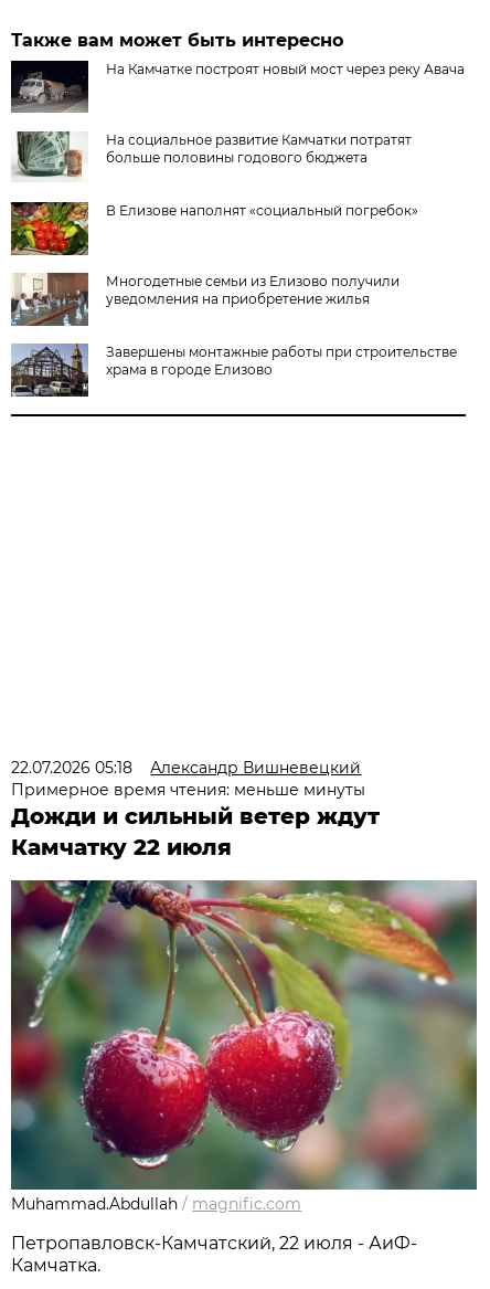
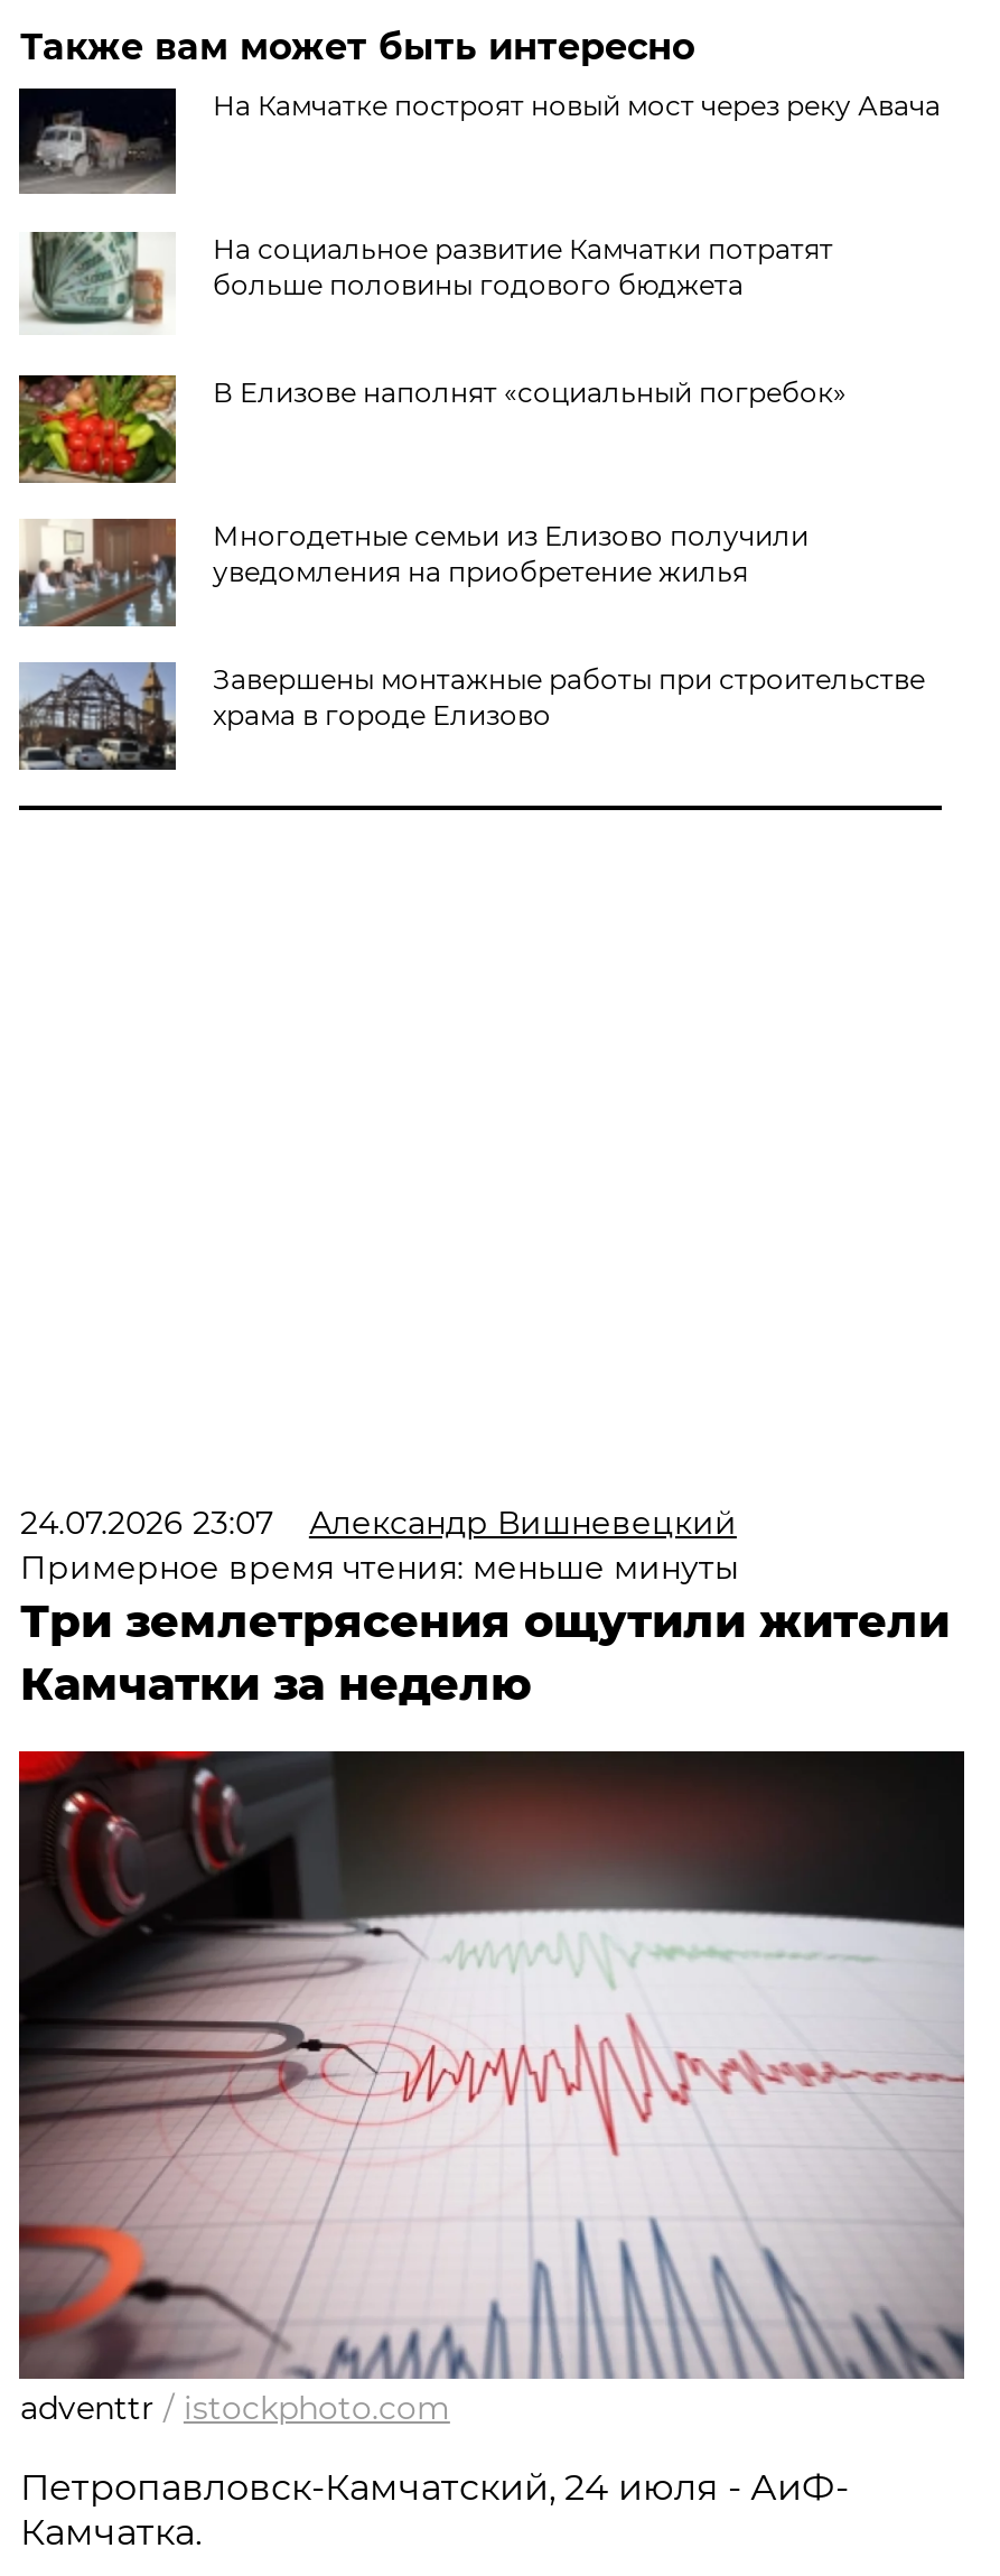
- 22.07.2026 05:18 Александр Вишневецкий
+ 24.07.2026 23:07 Александр Вишневецкий

- Дожди и сильный ветер ждут
- Камчатку 22 июля
+ Три землетрясения ощутили жители
+ Камчатки за неделю

- [image]
- Muhammad.Abdullah / magnific.com
+ [image]
+ adventtr / istockphoto.com

- Петропавловск-Камчатский, 22 июля - АиФ-
+ Петропавловск-Камчатский, 24 июля - АиФ-
